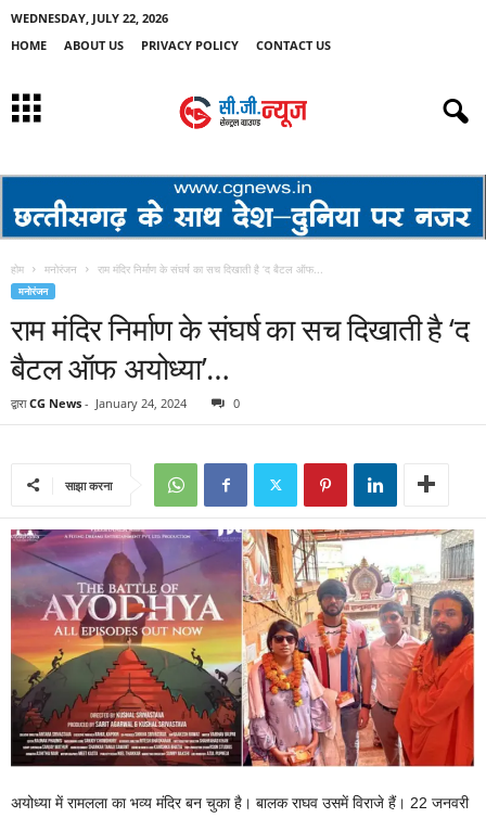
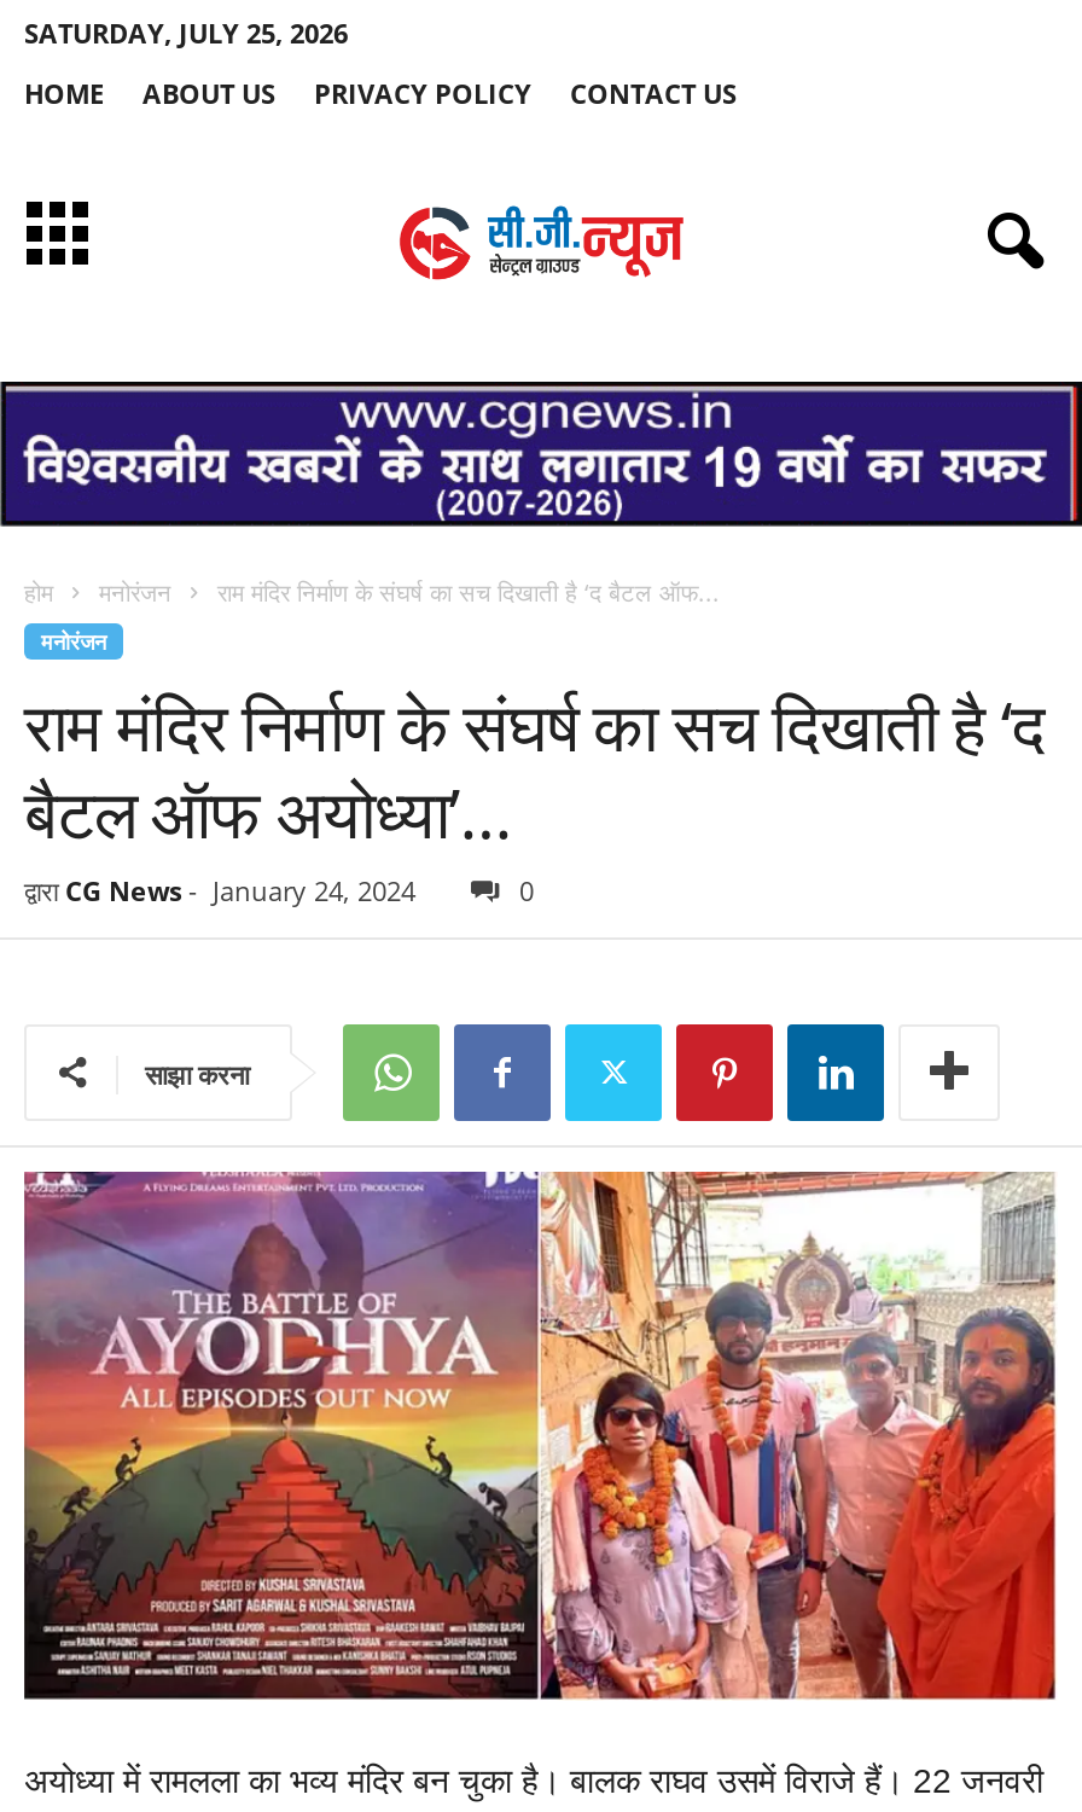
- WEDNESDAY, JULY 22, 2026
+ SATURDAY, JULY 25, 2026

- [image]
+ [image]
